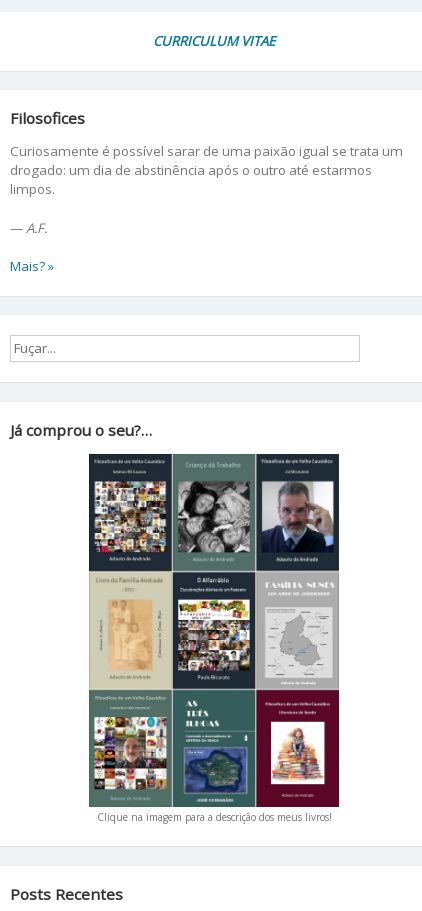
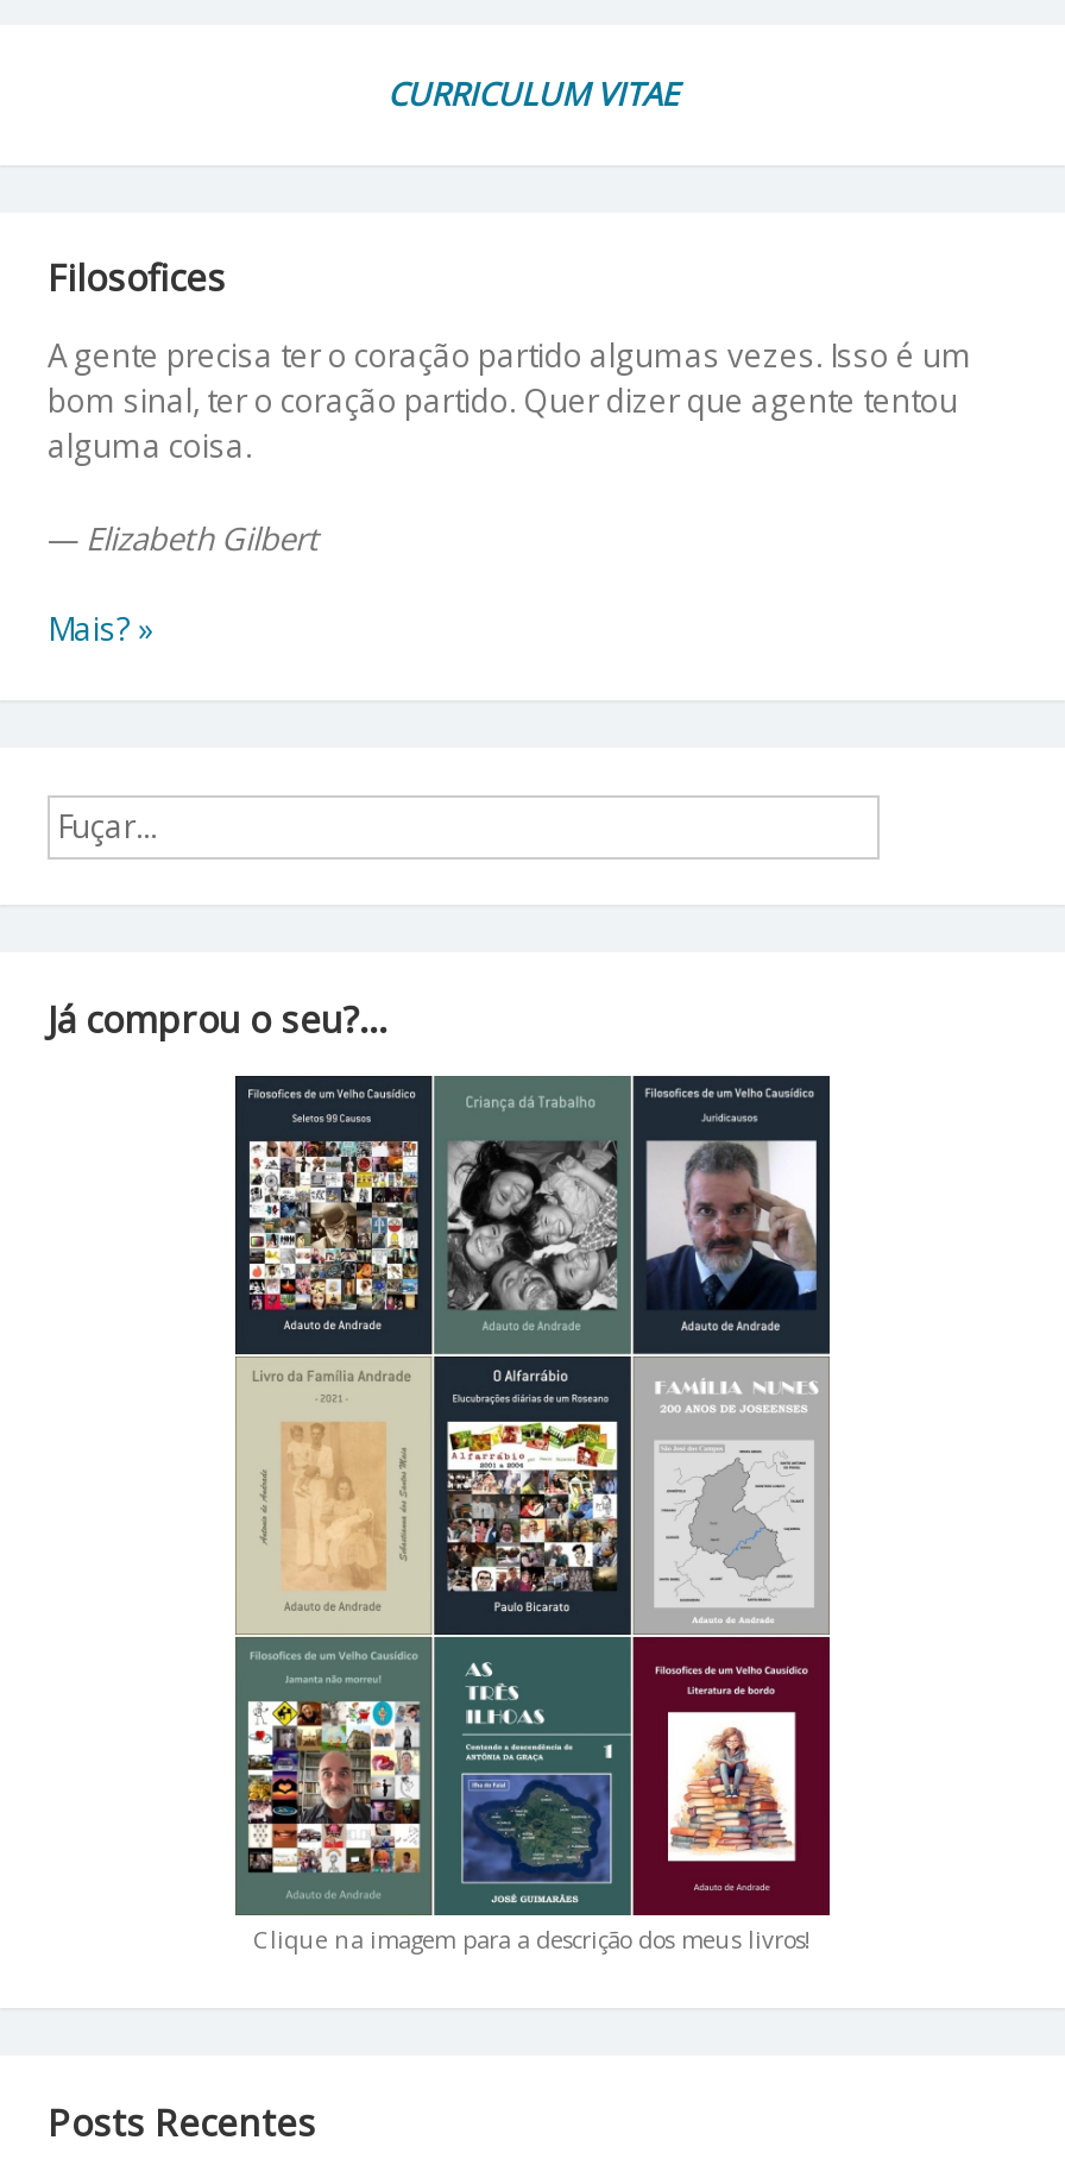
- Curiosamente é possível sarar de uma paixão igual se trata um
- drogado: um dia de abstinência após o outro até estarmos
- limpos.
+ A gente precisa ter o coração partido algumas vezes. Isso é um
+ bom sinal, ter o coração partido. Quer dizer que agente tentou
+ alguma coisa.

- — A.F.
+ — Elizabeth Gilbert
